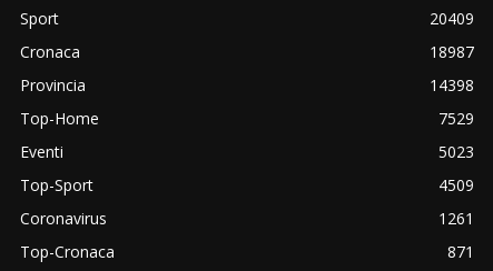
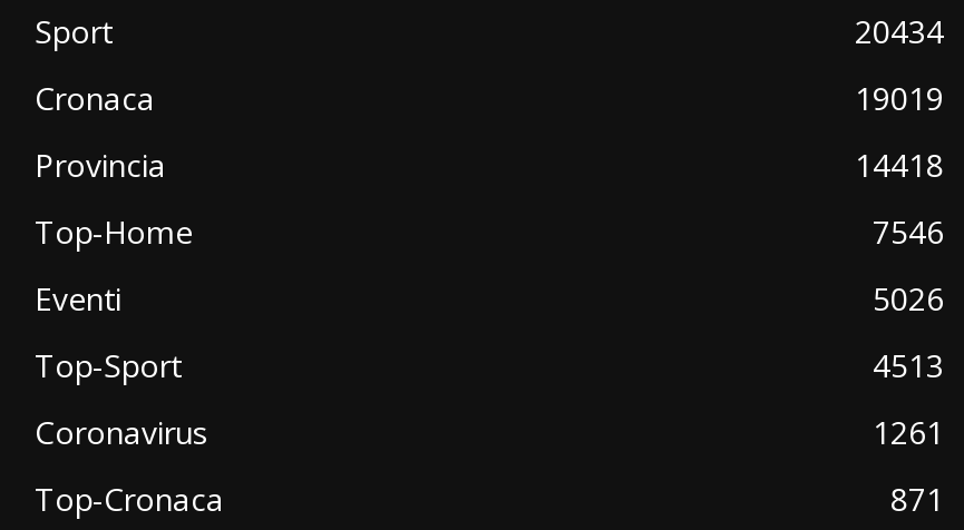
- 20409
+ 20434

- 18987
+ 19019

- 14398
+ 14418

- 7529
+ 7546

- 5023
+ 5026

- 4509
+ 4513
